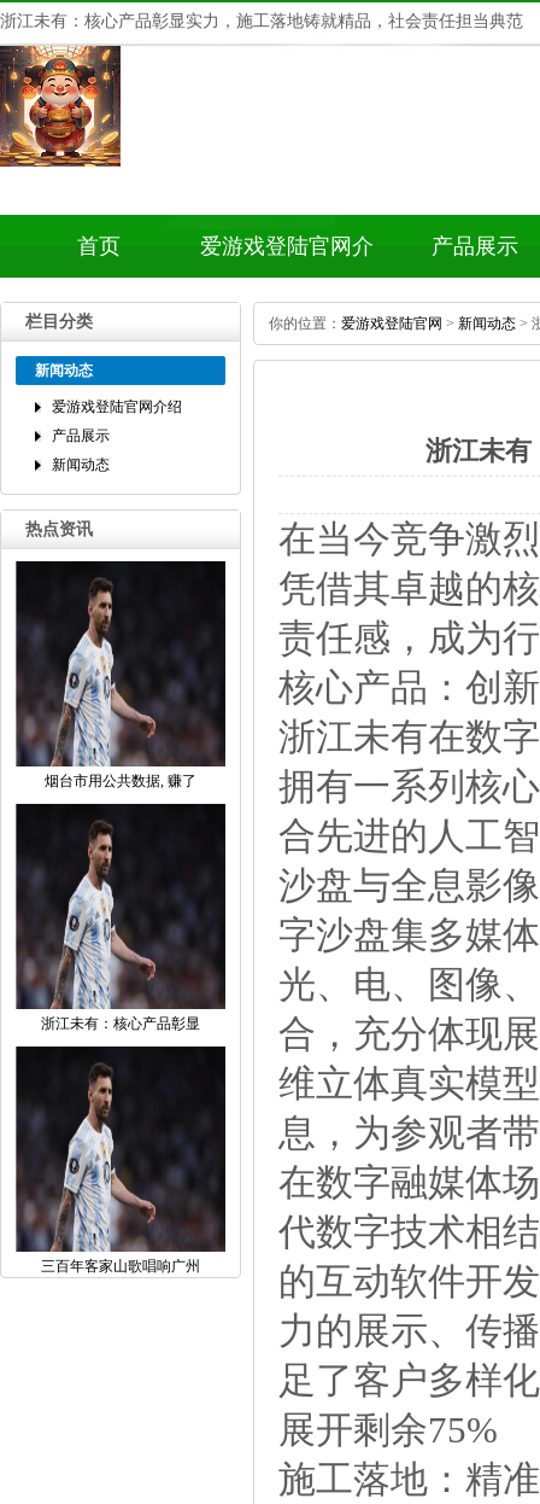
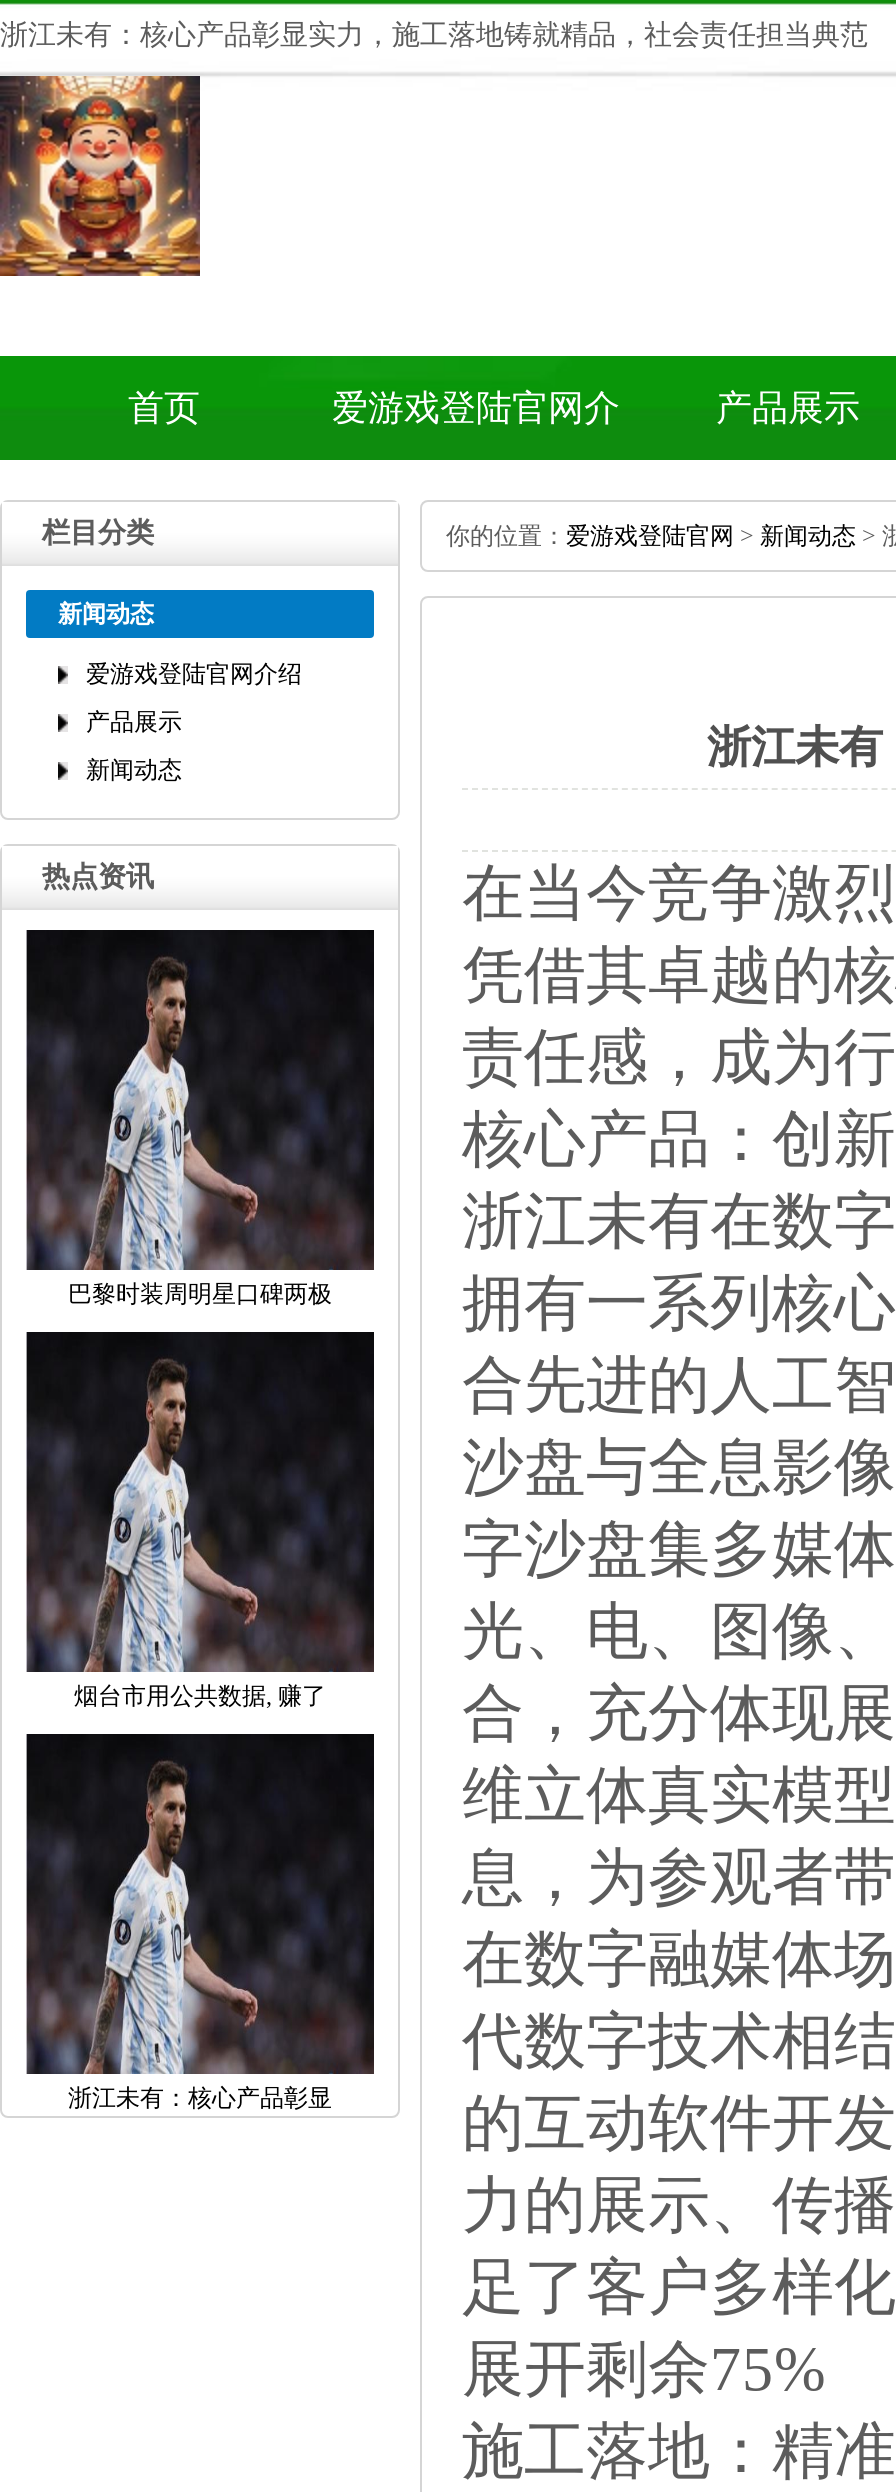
moved down: [image] | 烟台市用公共数据,赚了 | 浙江未有：核心产品彰显

+ 巴黎时装周明星口碑两极

- 三百年客家山歌唱响广州
